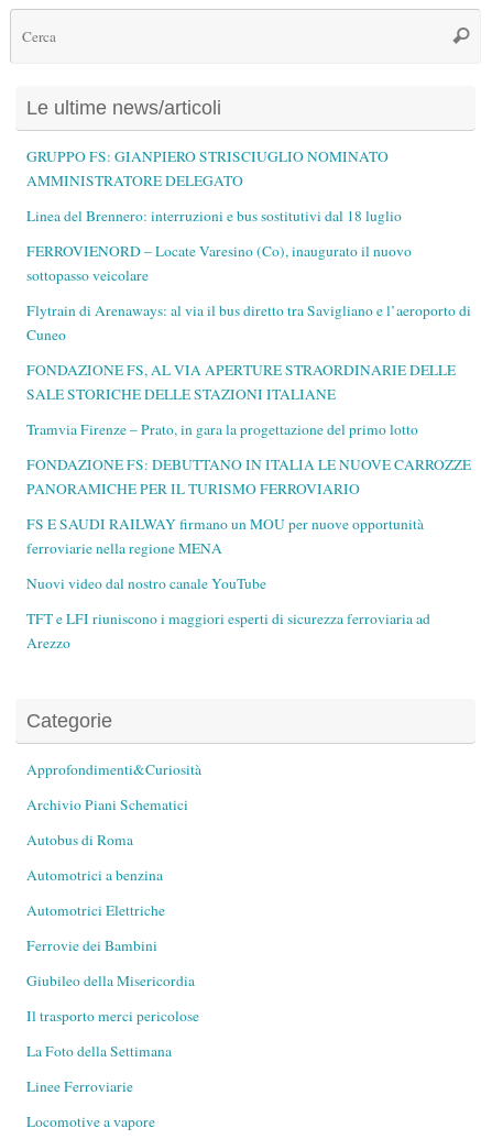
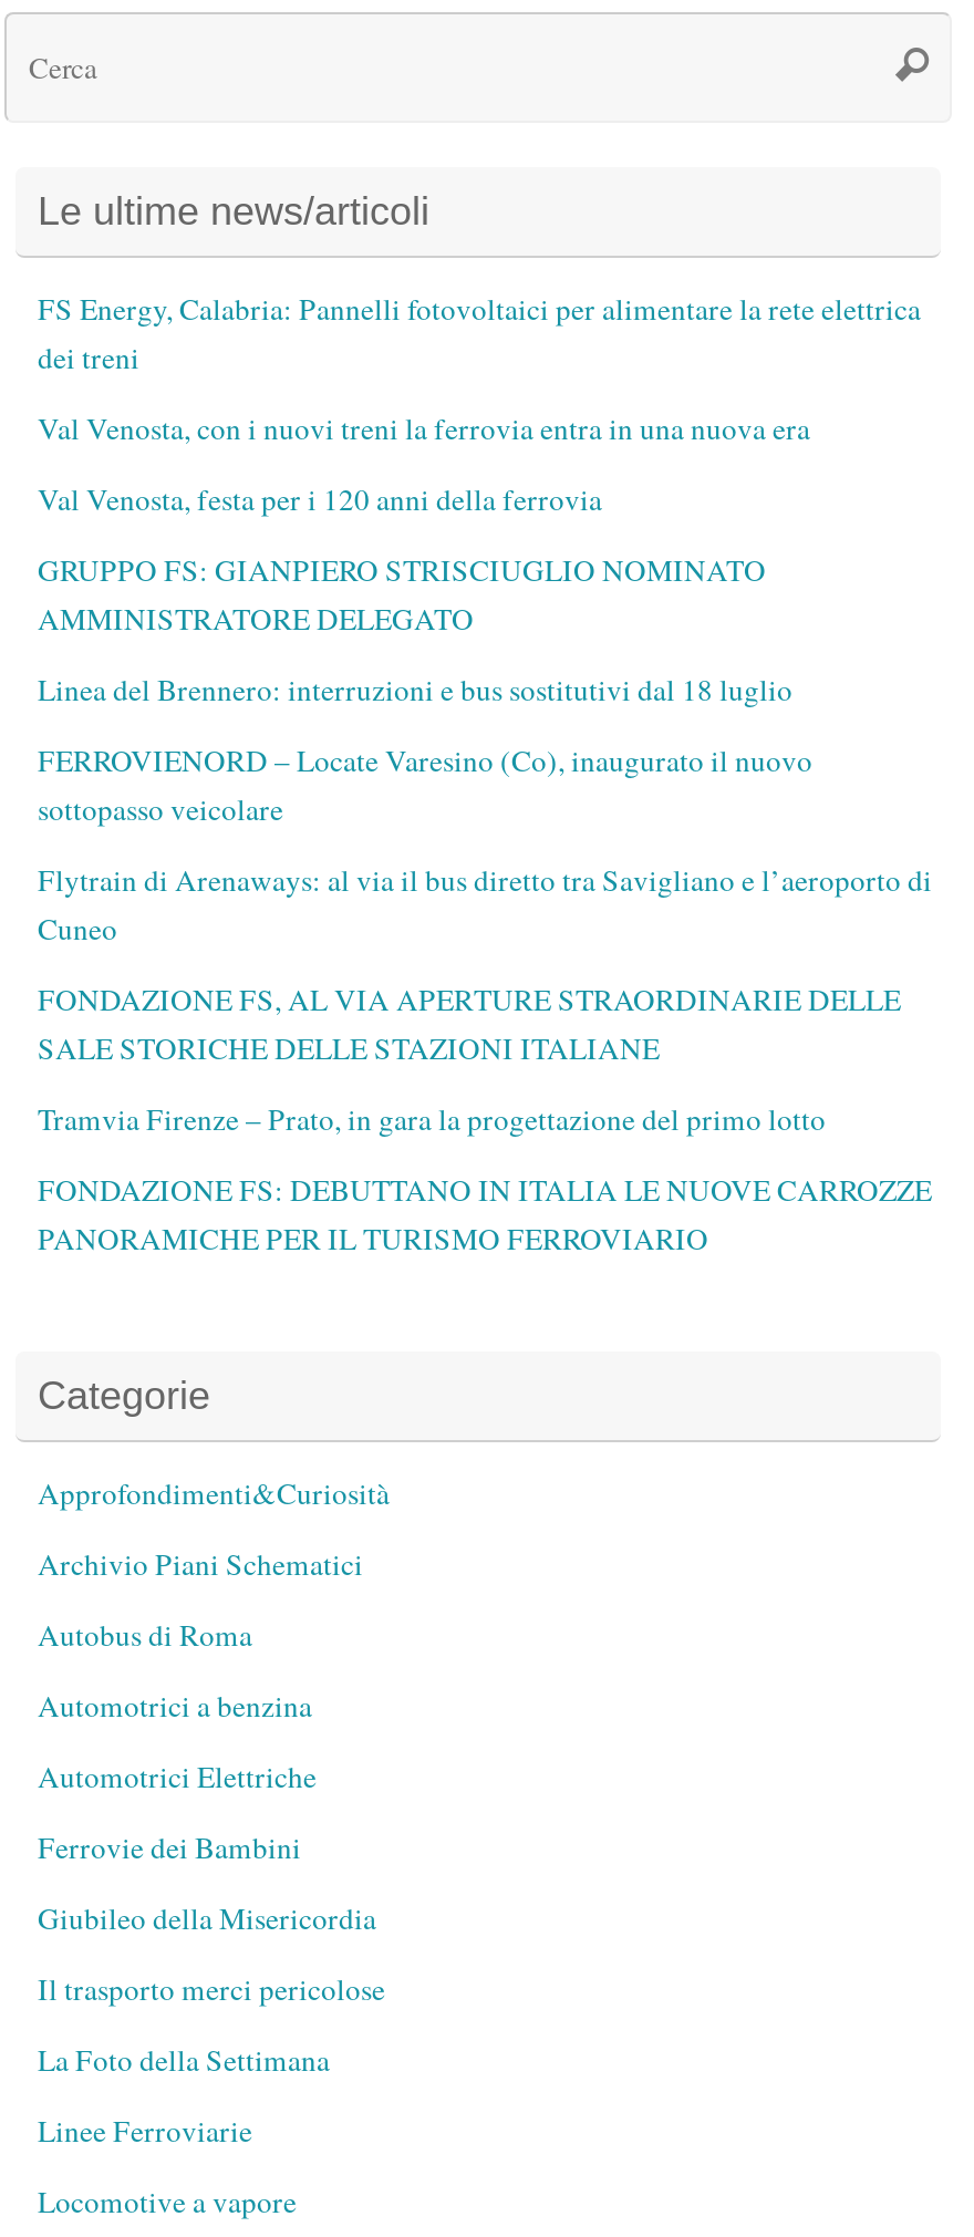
+ FS Energy, Calabria: Pannelli fotovoltaici per alimentare la rete elettrica
+ dei treni
+ Val Venosta, con i nuovi treni la ferrovia entra in una nuova era
+ Val Venosta, festa per i 120 anni della ferrovia

moved down: GRUPPO FS: GIANPIERO STRISCIUGLIO NOMINATO | AMMINISTRATORE DELEGATO | Linea del Brennero: interruzioni e bus sostitutivi dal 18 luglio | ... | FONDAZIONE FS: DEBUTTANO IN ITALIA LE NUOVE CARROZZE | PANORAMICHE PER IL TURISMO FERROVIARIO

- FS E SAUDI RAILWAY firmano un MOU per nuove opportunità
- ferroviarie nella regione MENA
- Nuovi video dal nostro canale YouTube
- TFT e LFI riuniscono i maggiori esperti di sicurezza ferroviaria ad
- Arezzo
